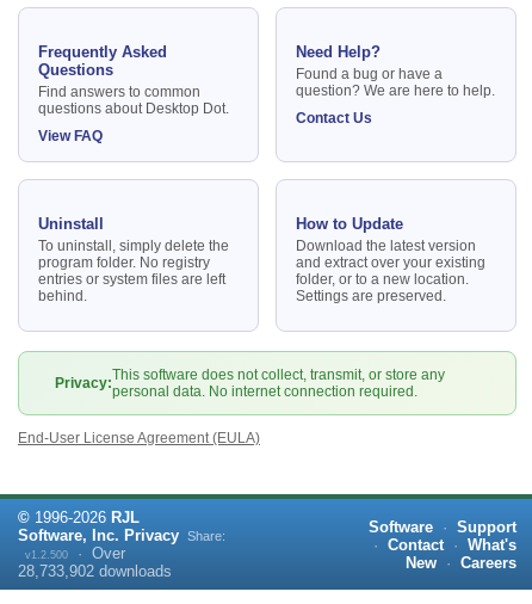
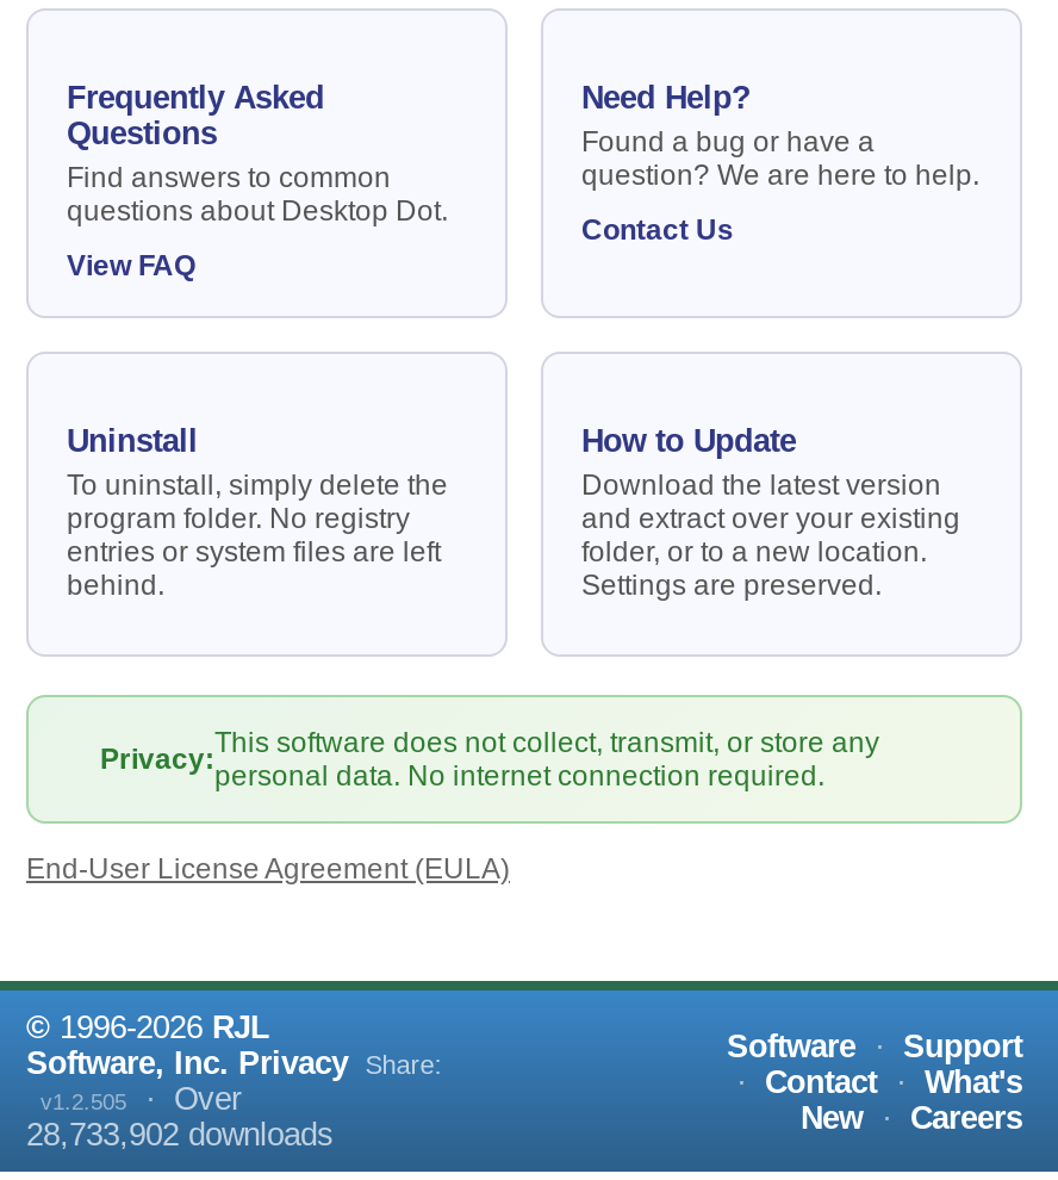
- v1.2.500 · Over
+ v1.2.505 · Over
